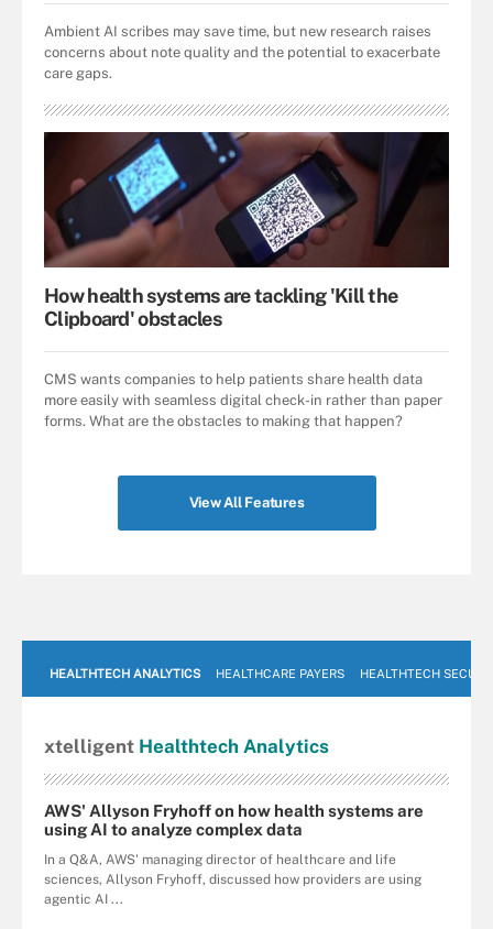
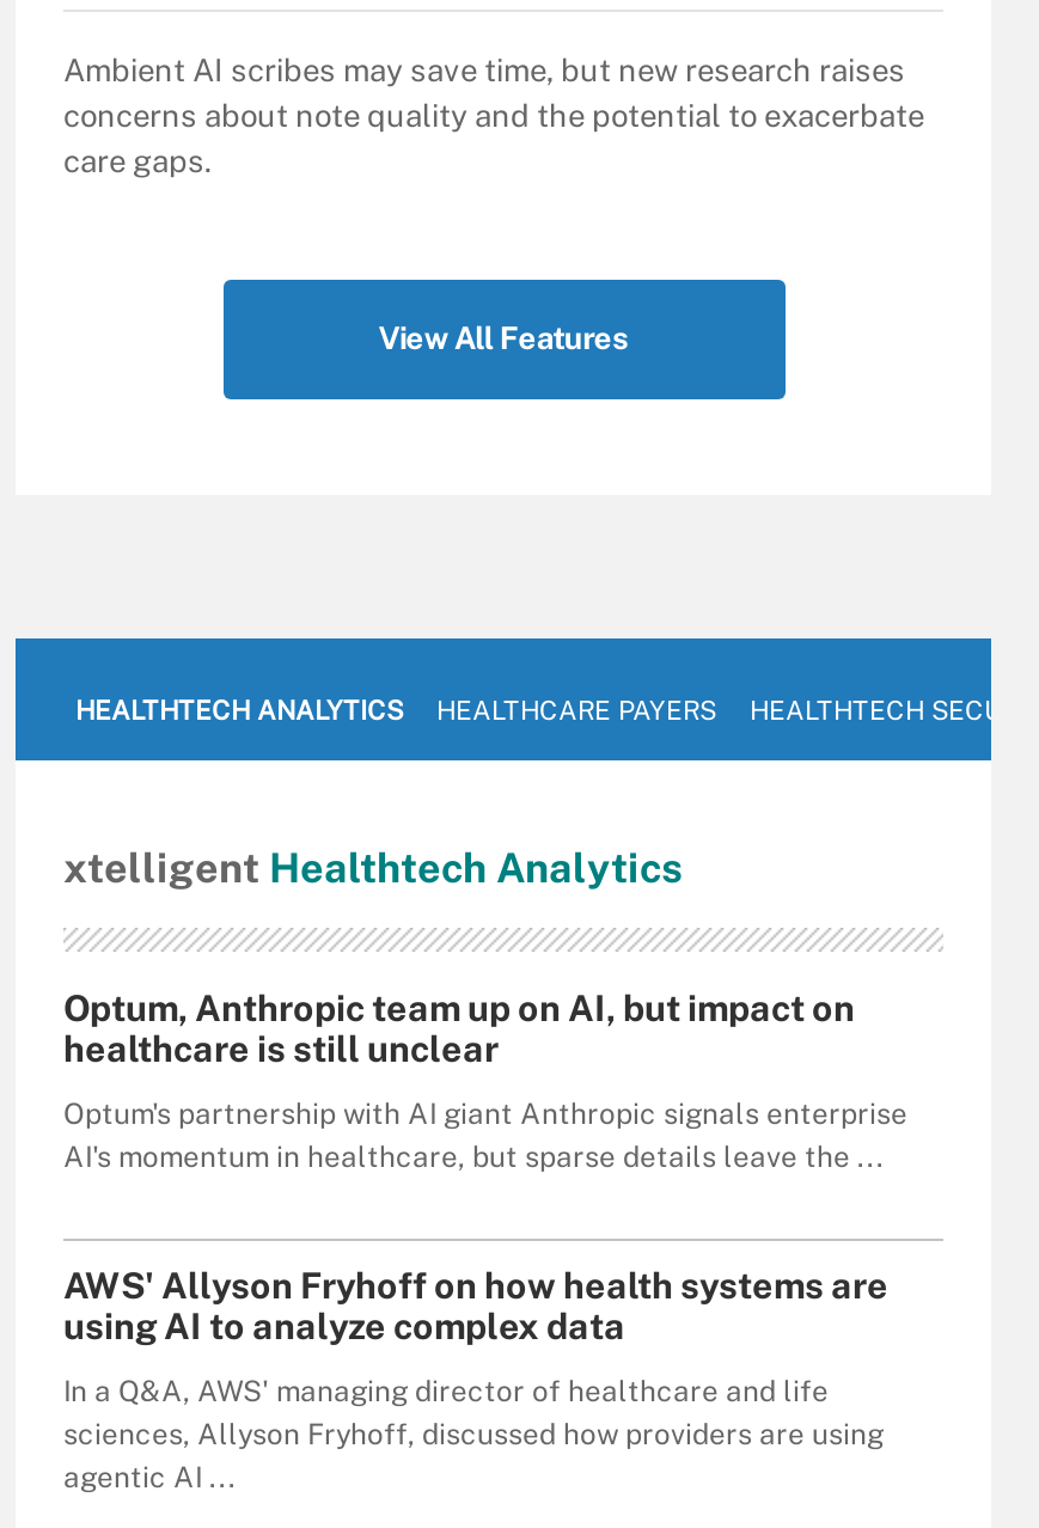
- [image]
- How health systems are tackling 'Kill the
- Clipboard' obstacles
- CMS wants companies to help patients share health data
- more easily with seamless digital check-in rather than paper
- forms. What are the obstacles to making that happen?

moved up: View All Features | HEALTHTECH ANALYTICS | HEALTHCARE PAYERS | xtelligent Healthtech Analytics

+ Optum, Anthropic team up on AI, but impact on
+ healthcare is still unclear
+ Optum's partnership with AI giant Anthropic signals enterprise
+ AI's momentum in healthcare, but sparse details leave the ...
